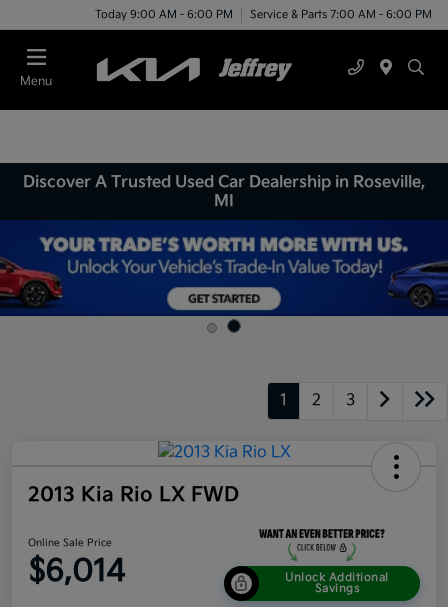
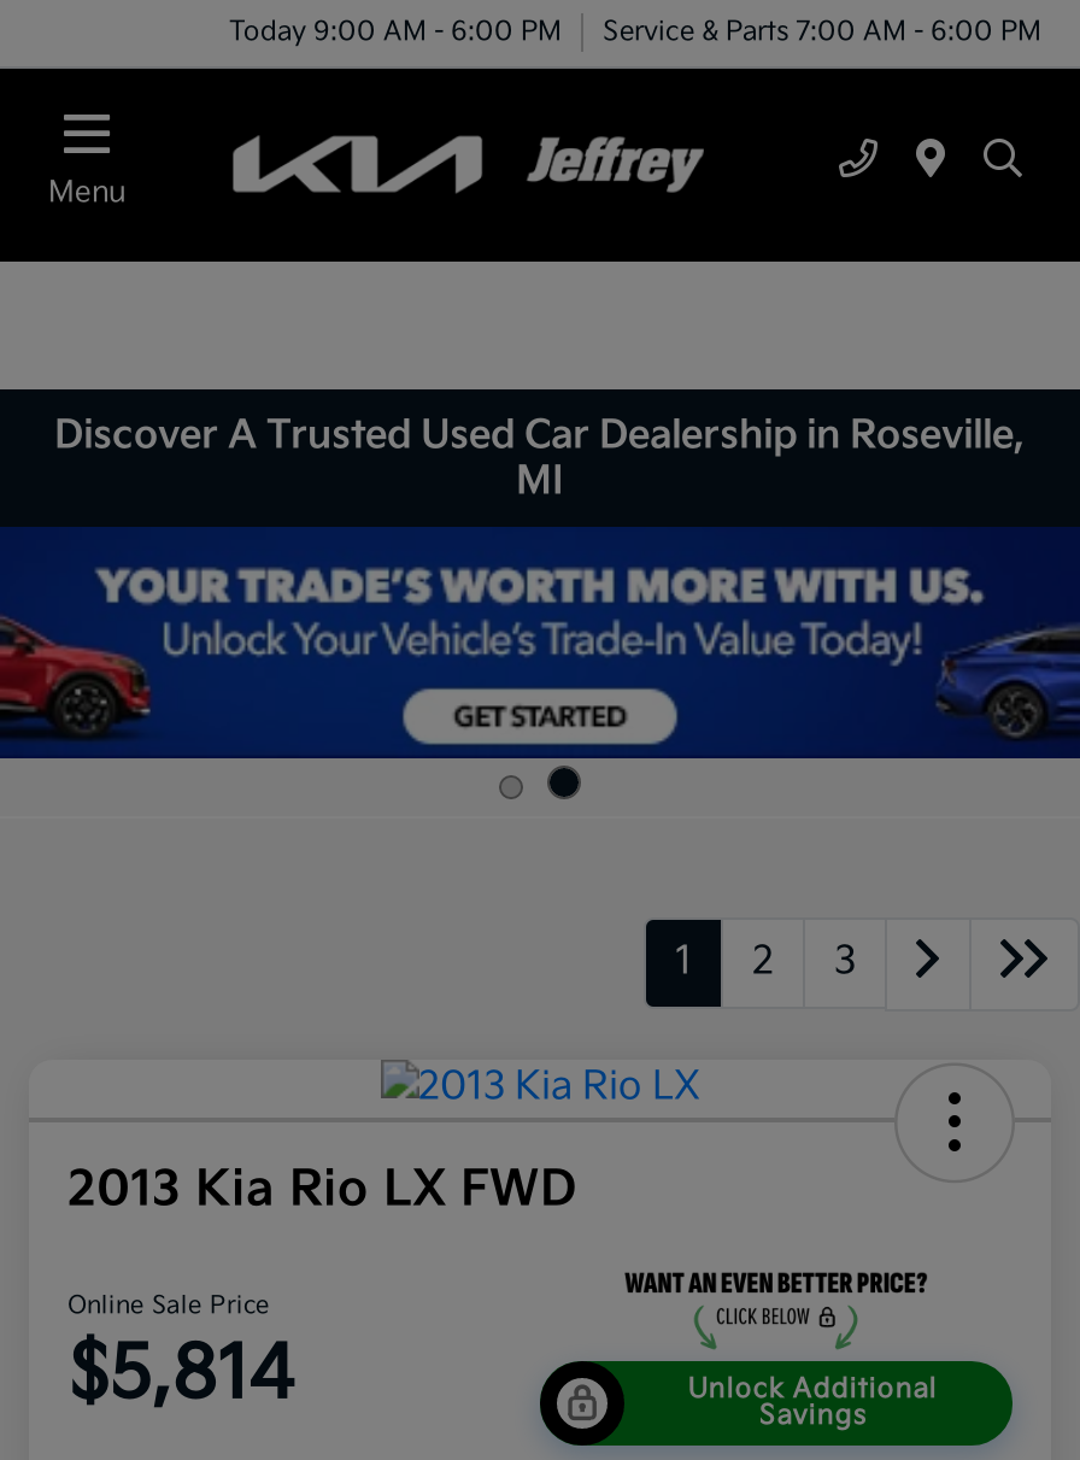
- $6,014
+ $5,814
